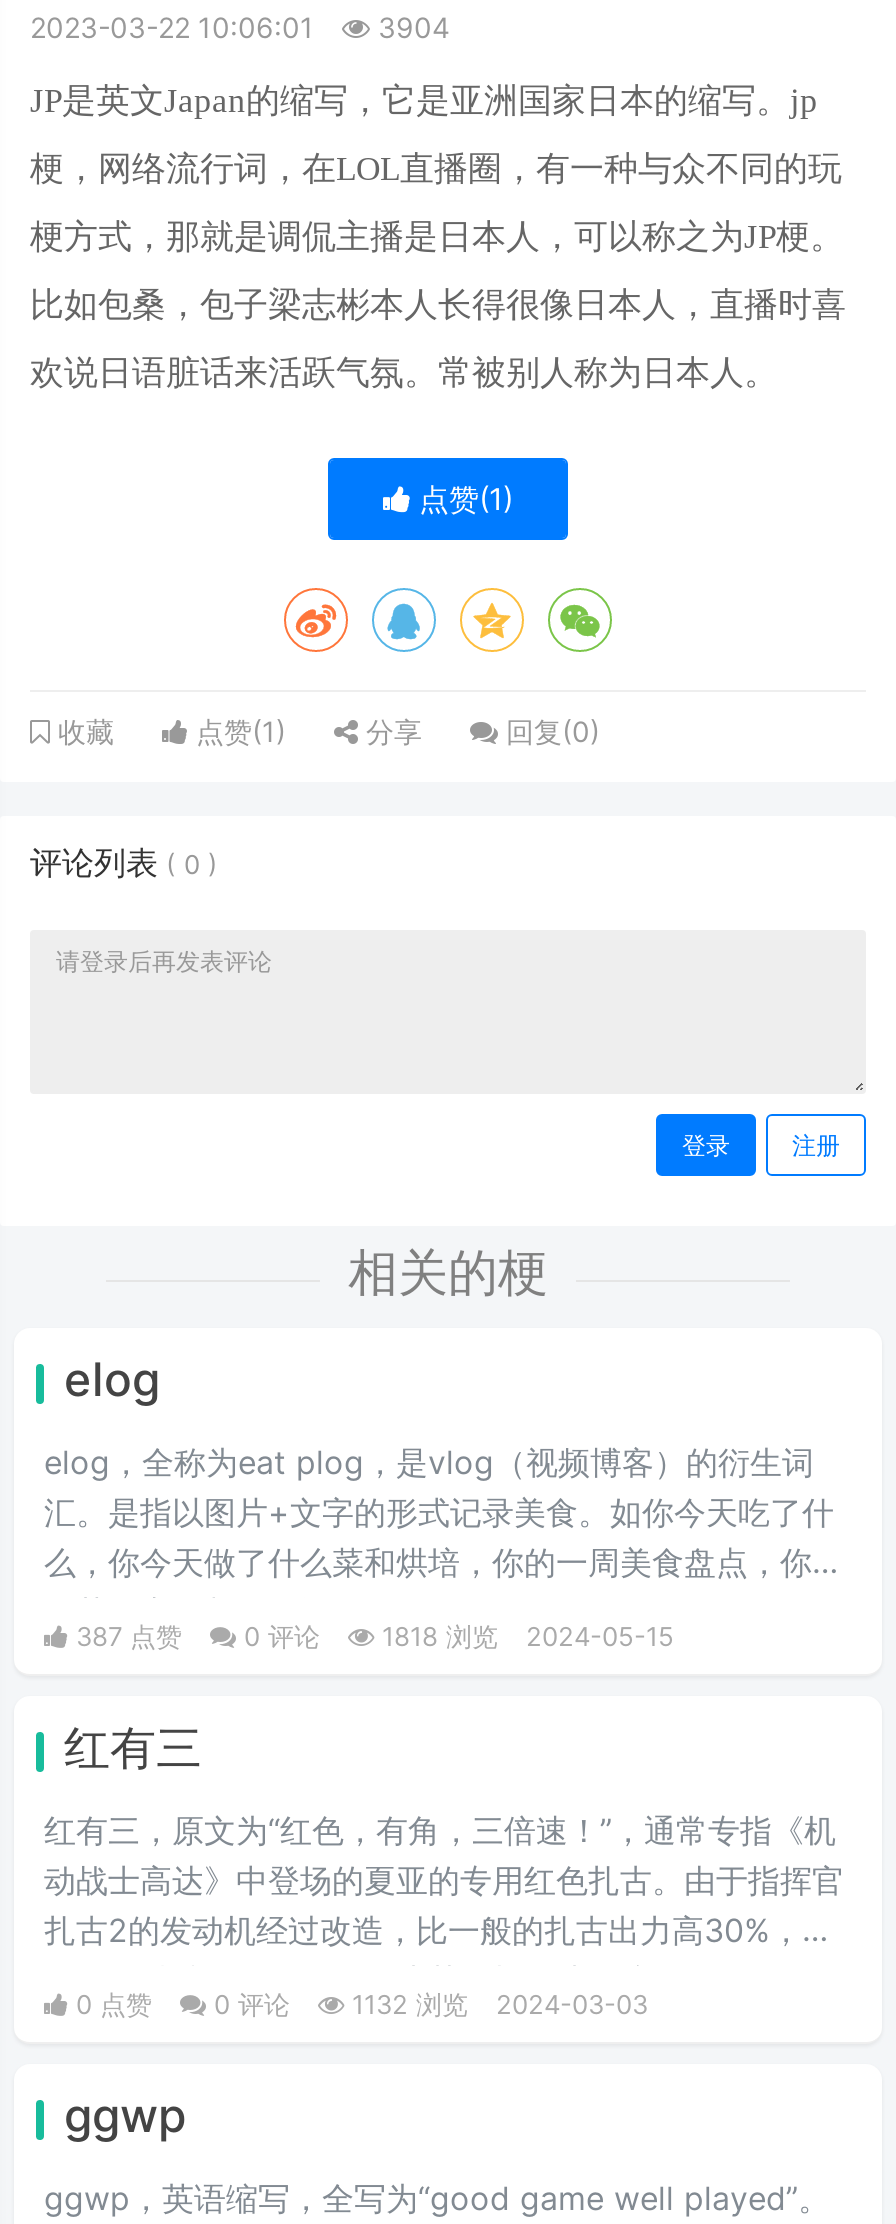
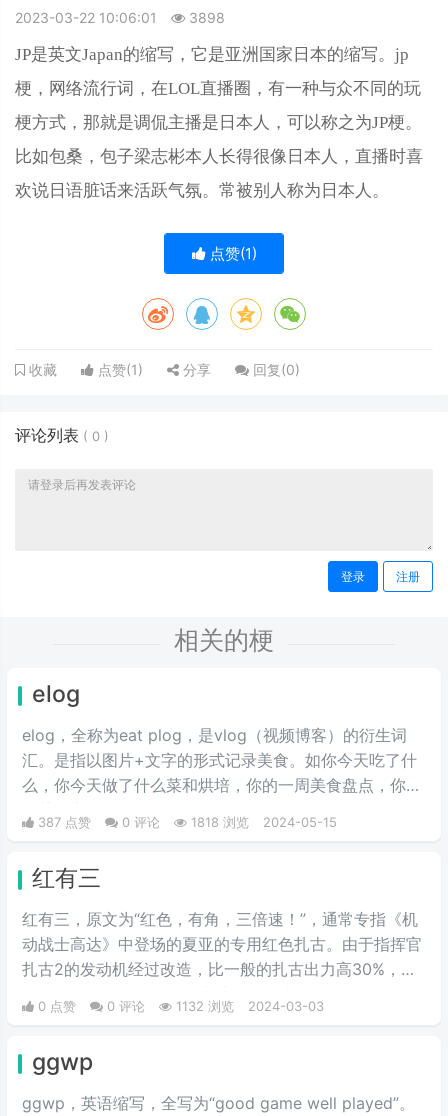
- 2023-03-22 10:06:01 3904
+ 2023-03-22 10:06:01 3898
